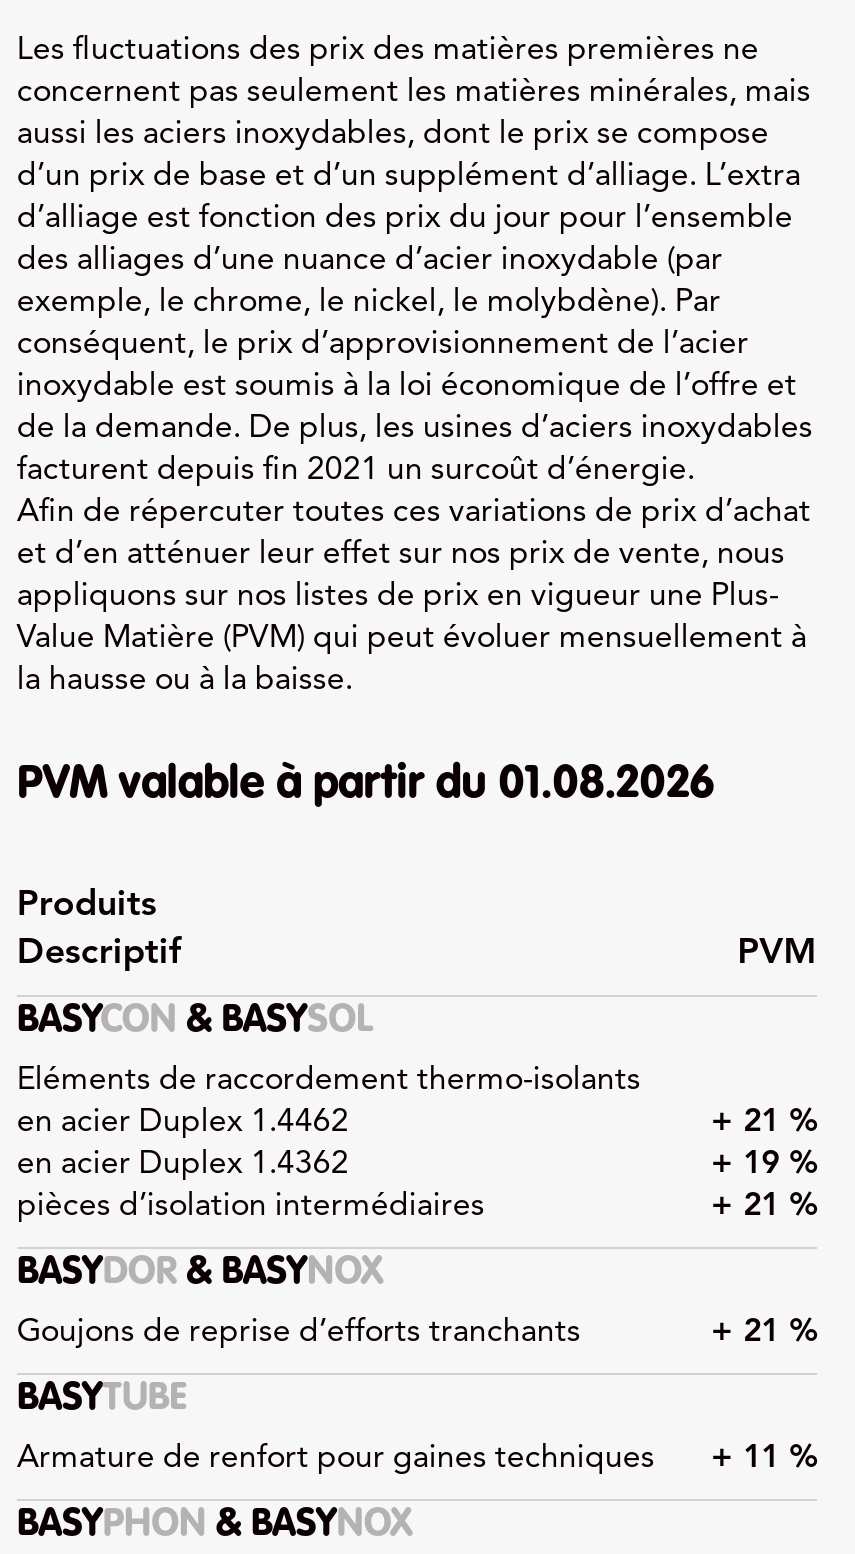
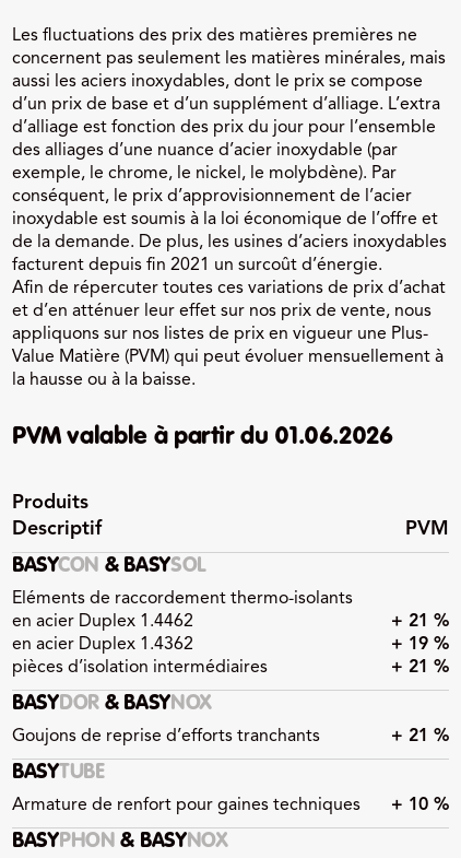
- PVM valable à partir du 01.08.2026
+ PVM valable à partir du 01.06.2026

- Armature de renfort pour gaines techniques + 11 %
+ Armature de renfort pour gaines techniques + 10 %
